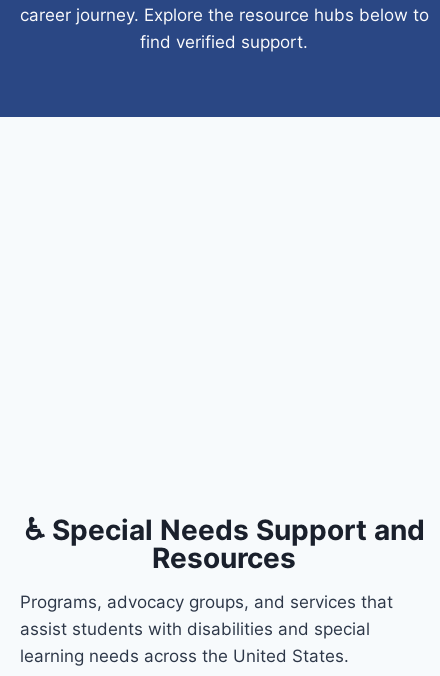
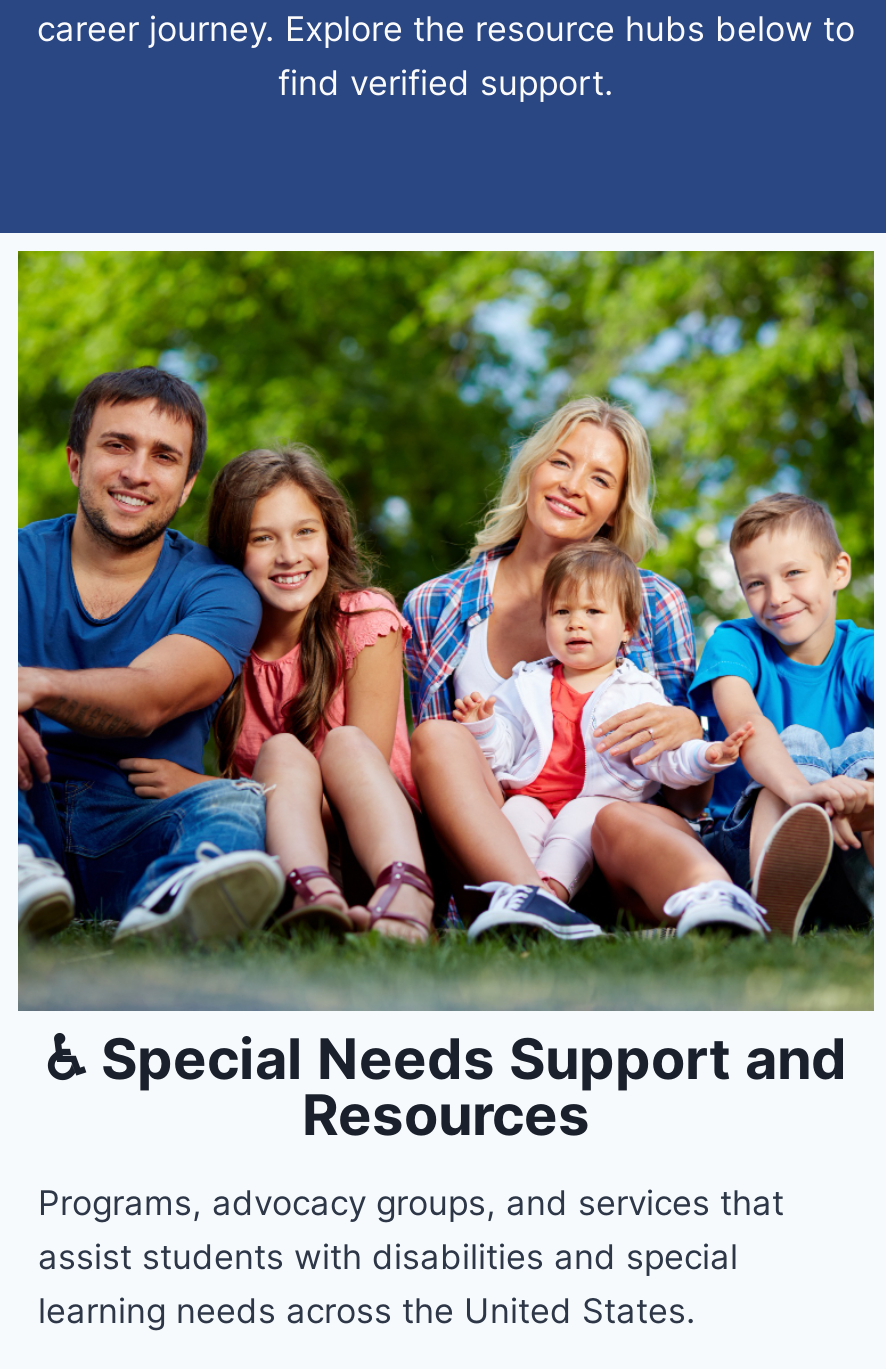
+ [image]
